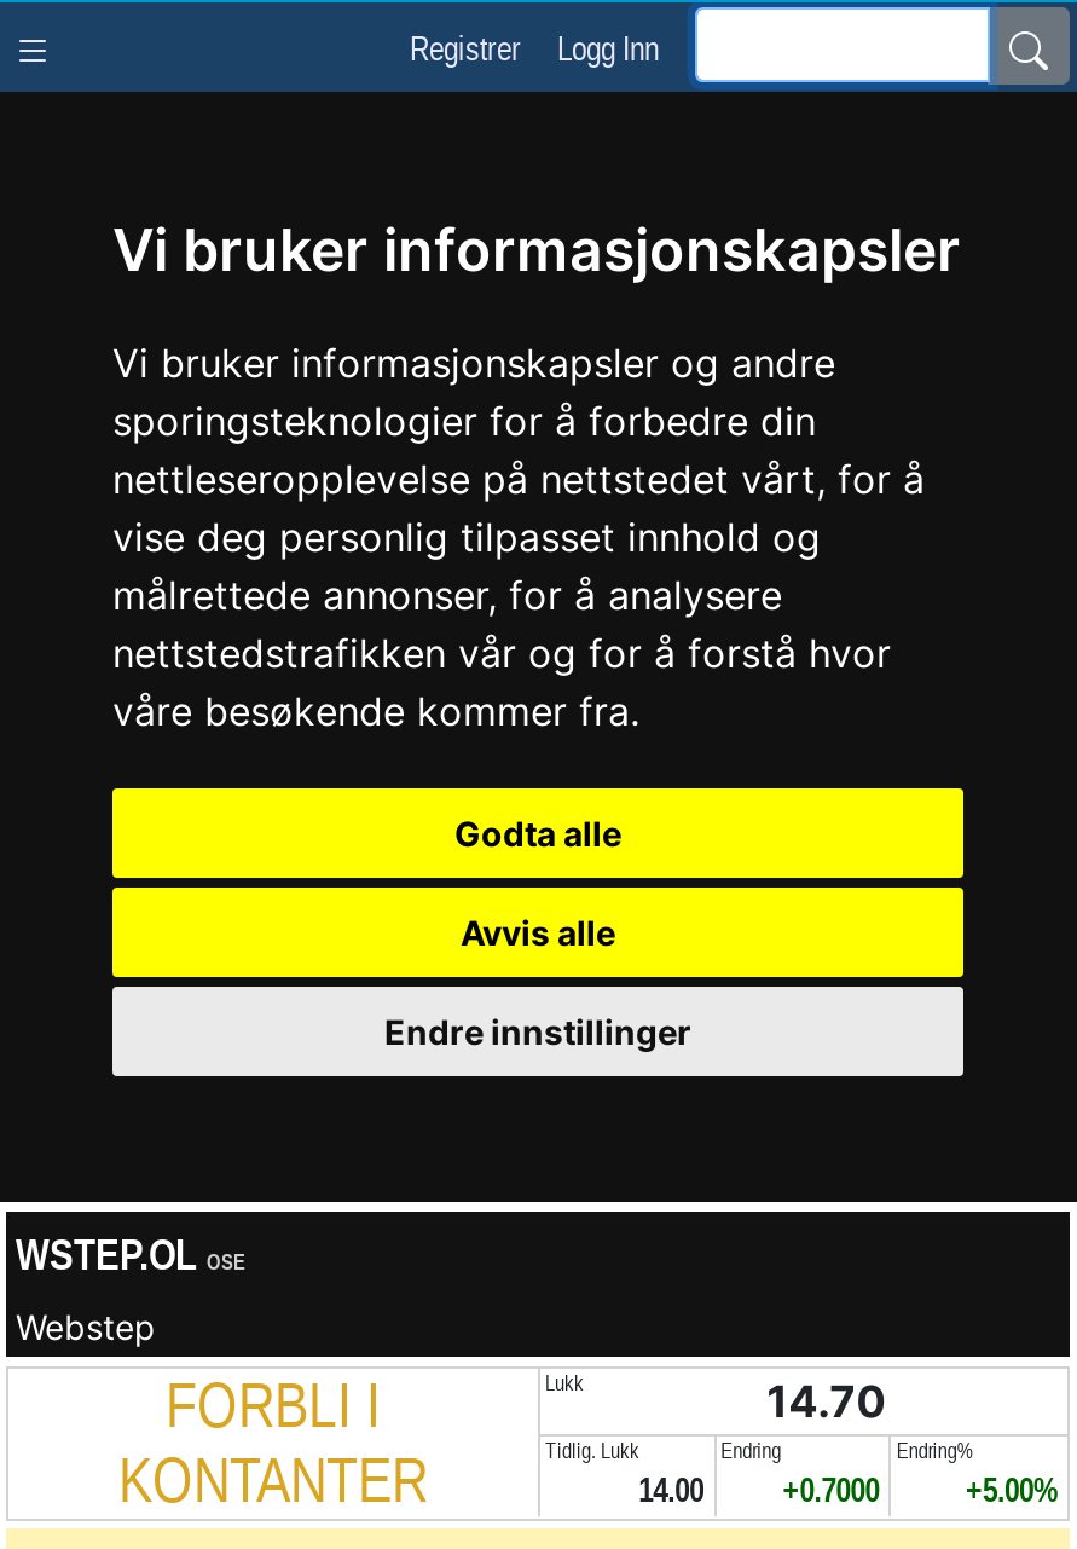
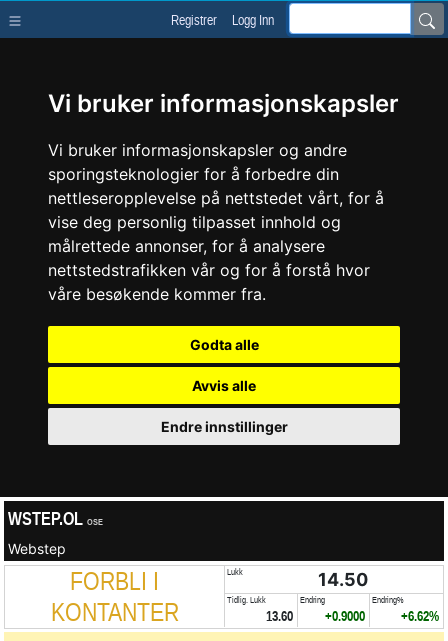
- 14.70
+ 14.50

- 14.00
+ 13.60

- +0.7000
+ +0.9000

- +5.00%
+ +6.62%
